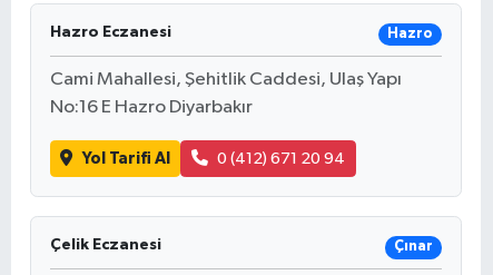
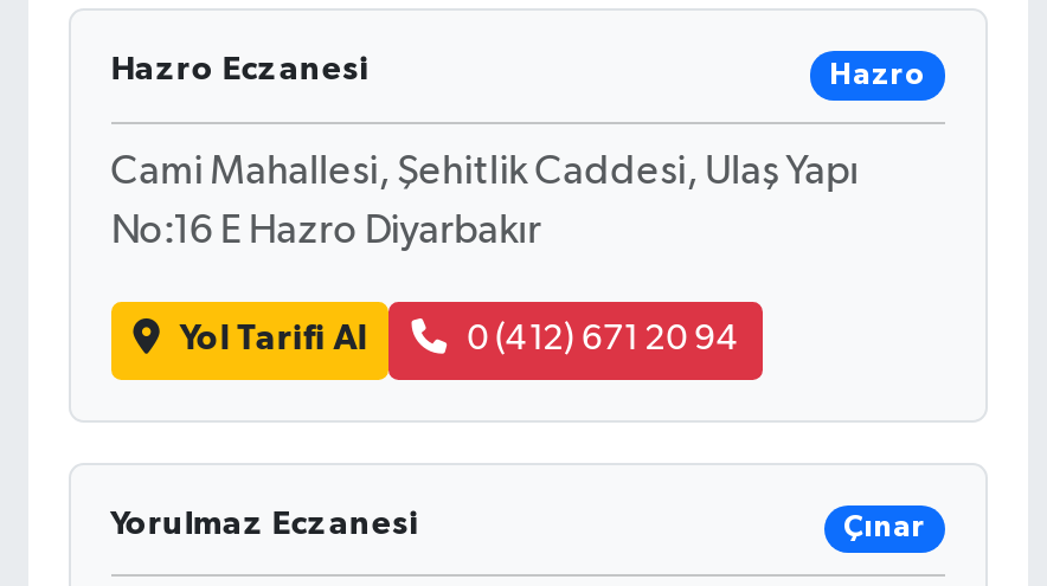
- Çelik Eczanesi
+ Yorulmaz Eczanesi
